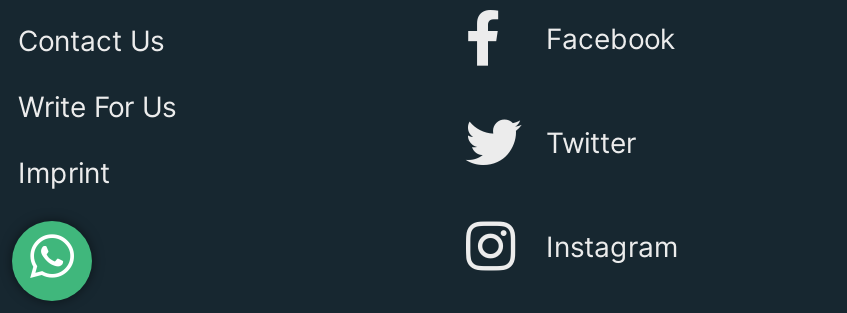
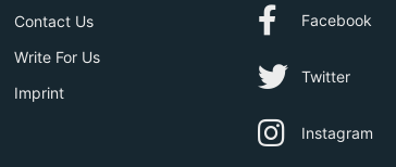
- [image]
